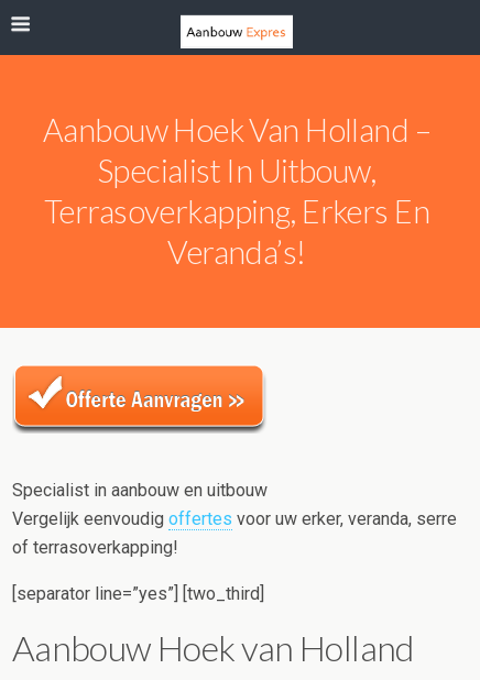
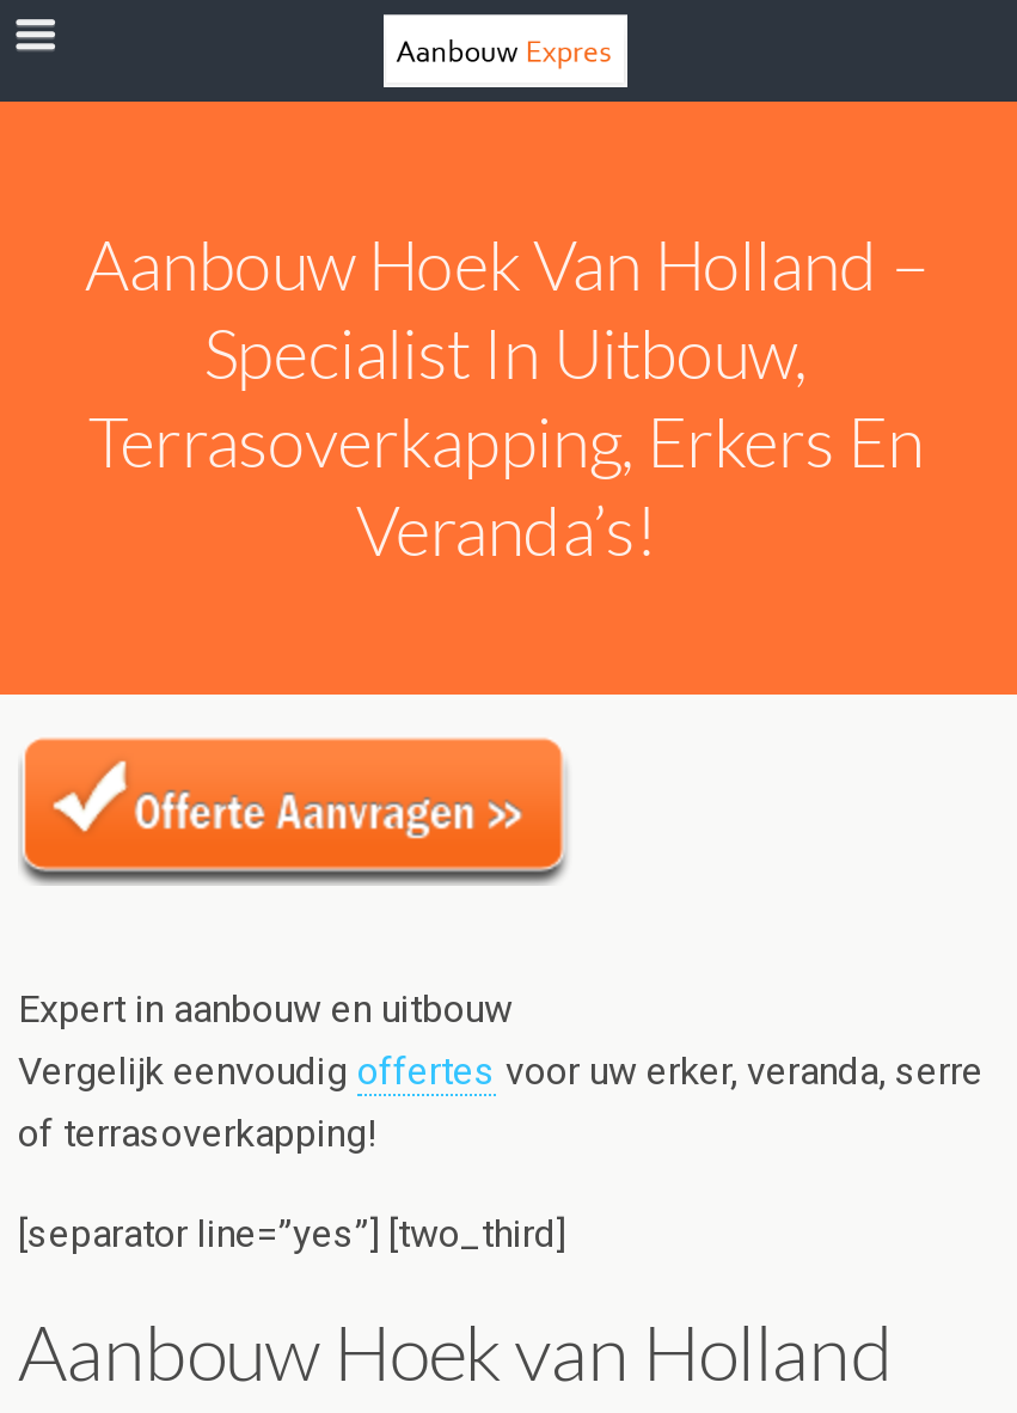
- Specialist in aanbouw en uitbouw
+ Expert in aanbouw en uitbouw
